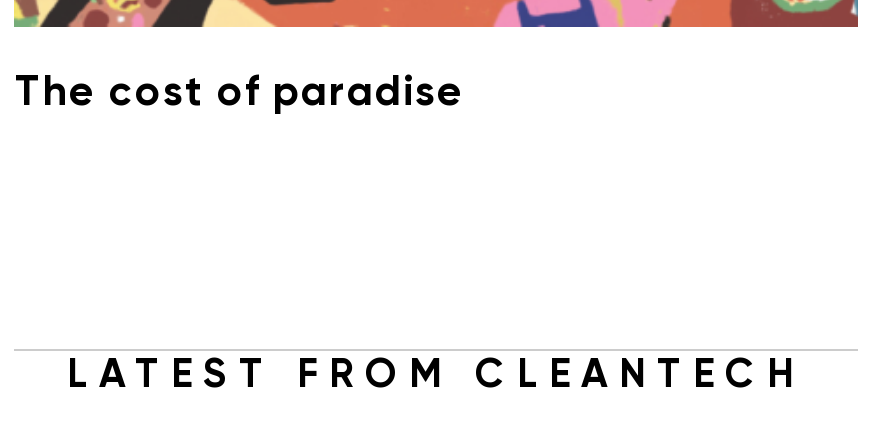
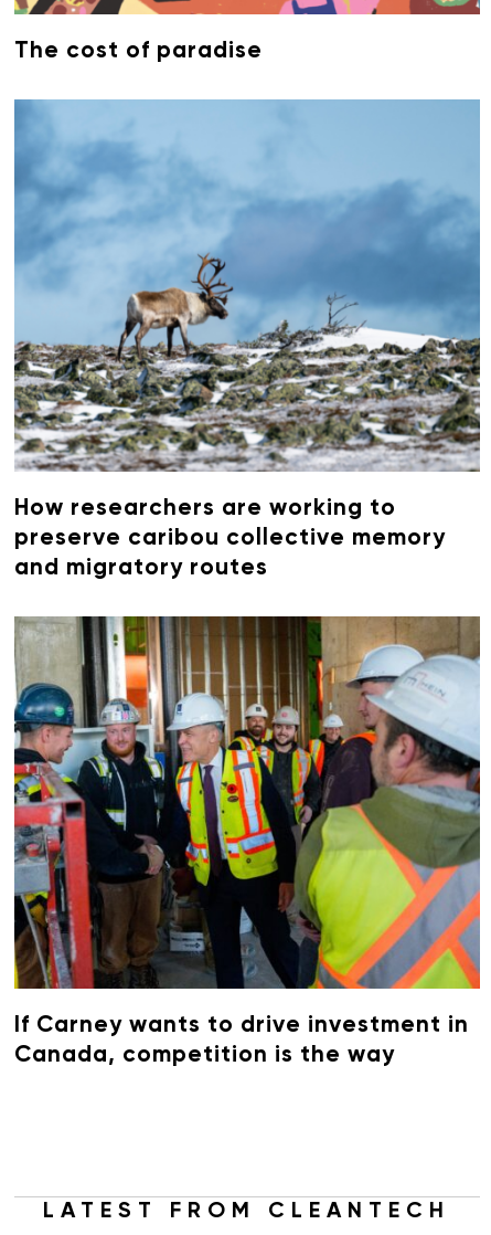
+ [image]
+ How researchers are working to
+ preserve caribou collective memory
+ and migratory routes

+ [image]
+ If Carney wants to drive investment in
+ Canada, competition is the way
